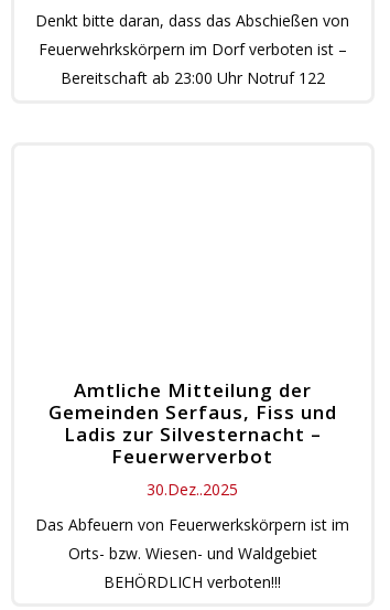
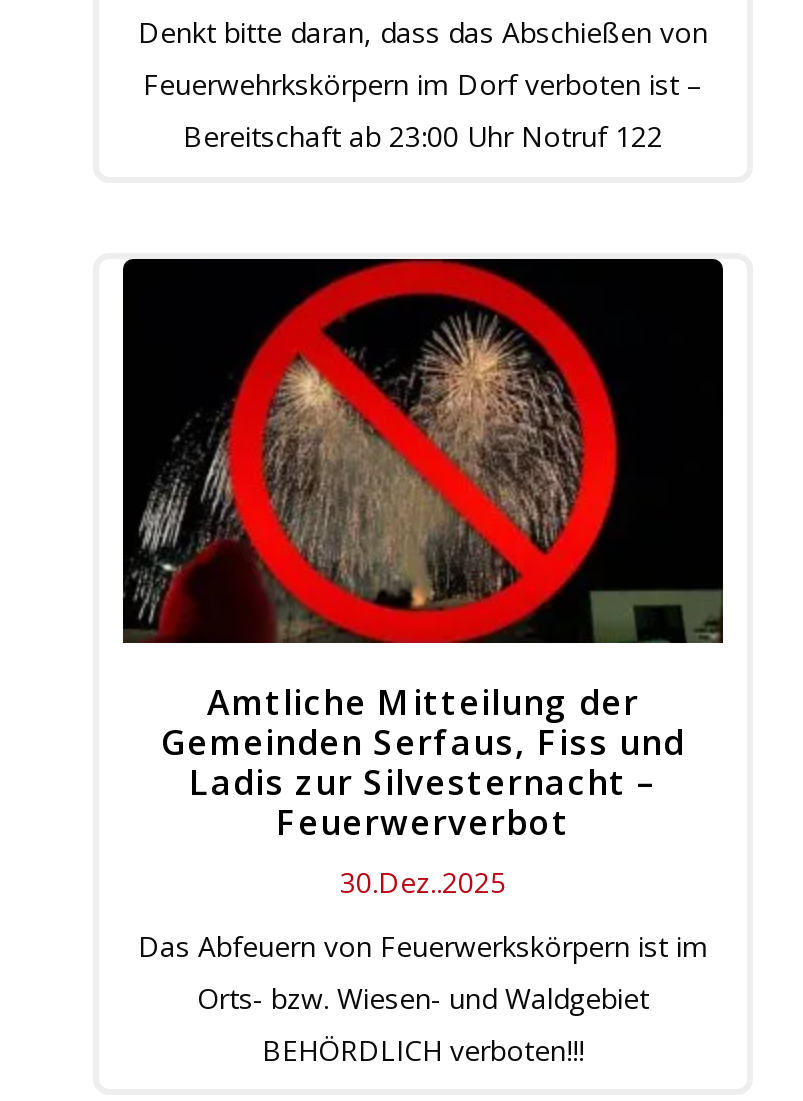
+ [image]
